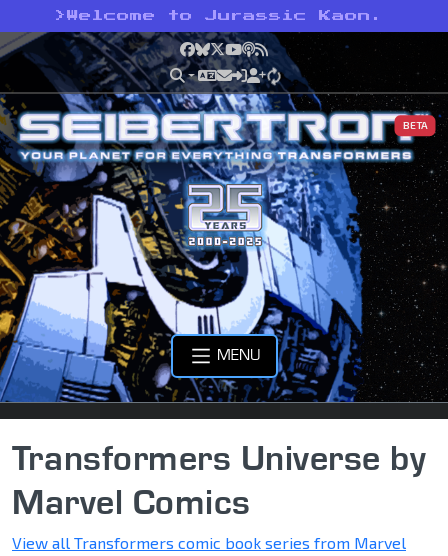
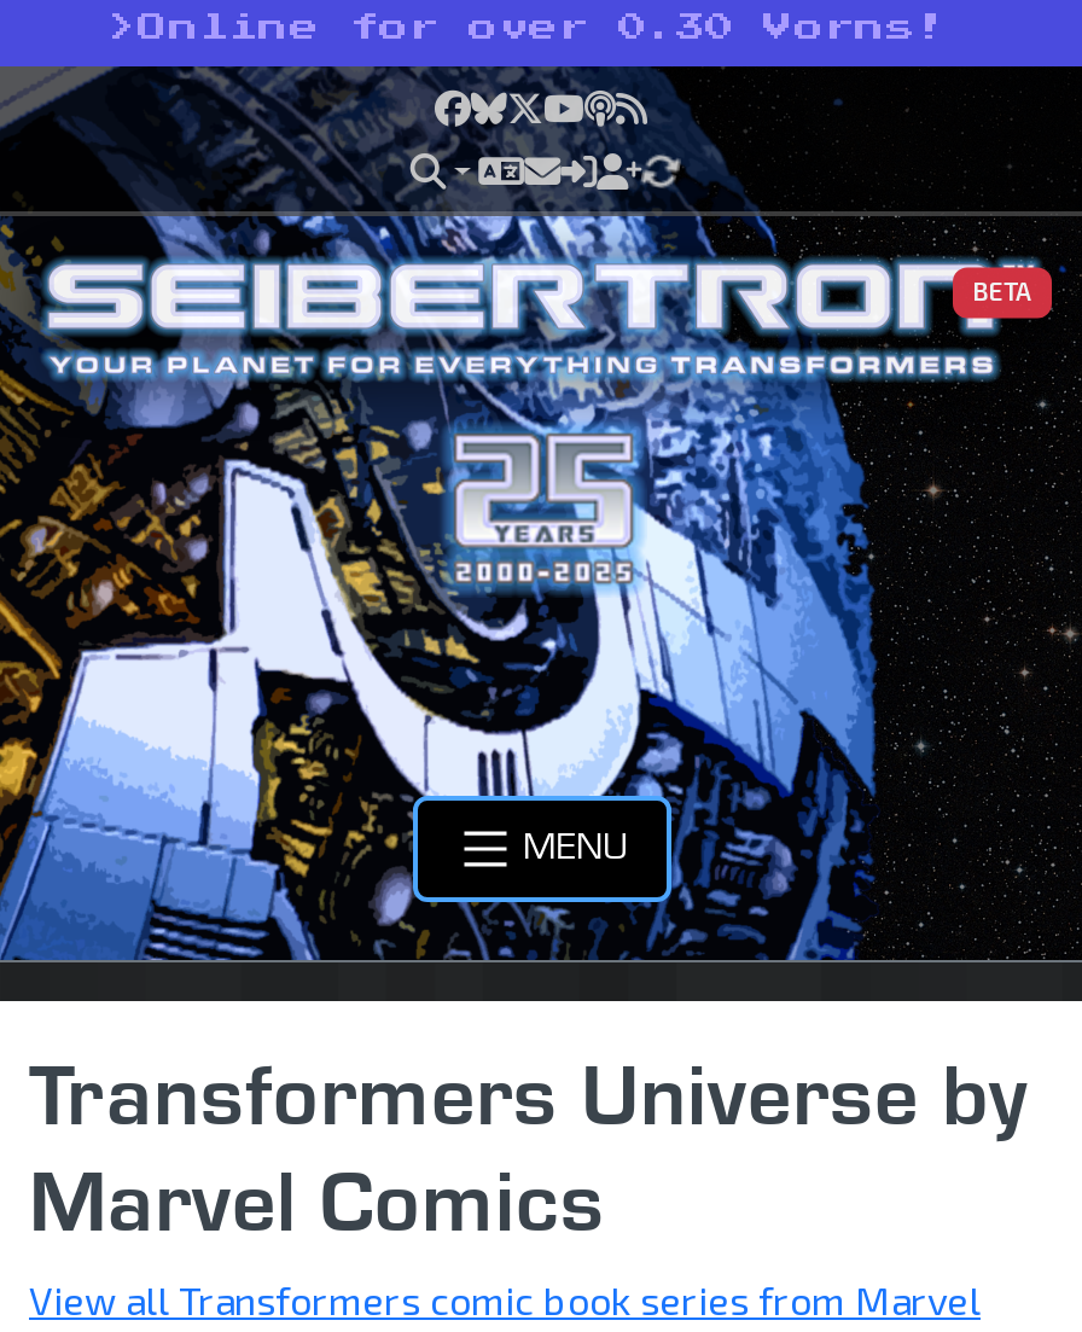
- > Welcome to Jurassic Kaon.
+ > Online for over 0.30 Vorns!
